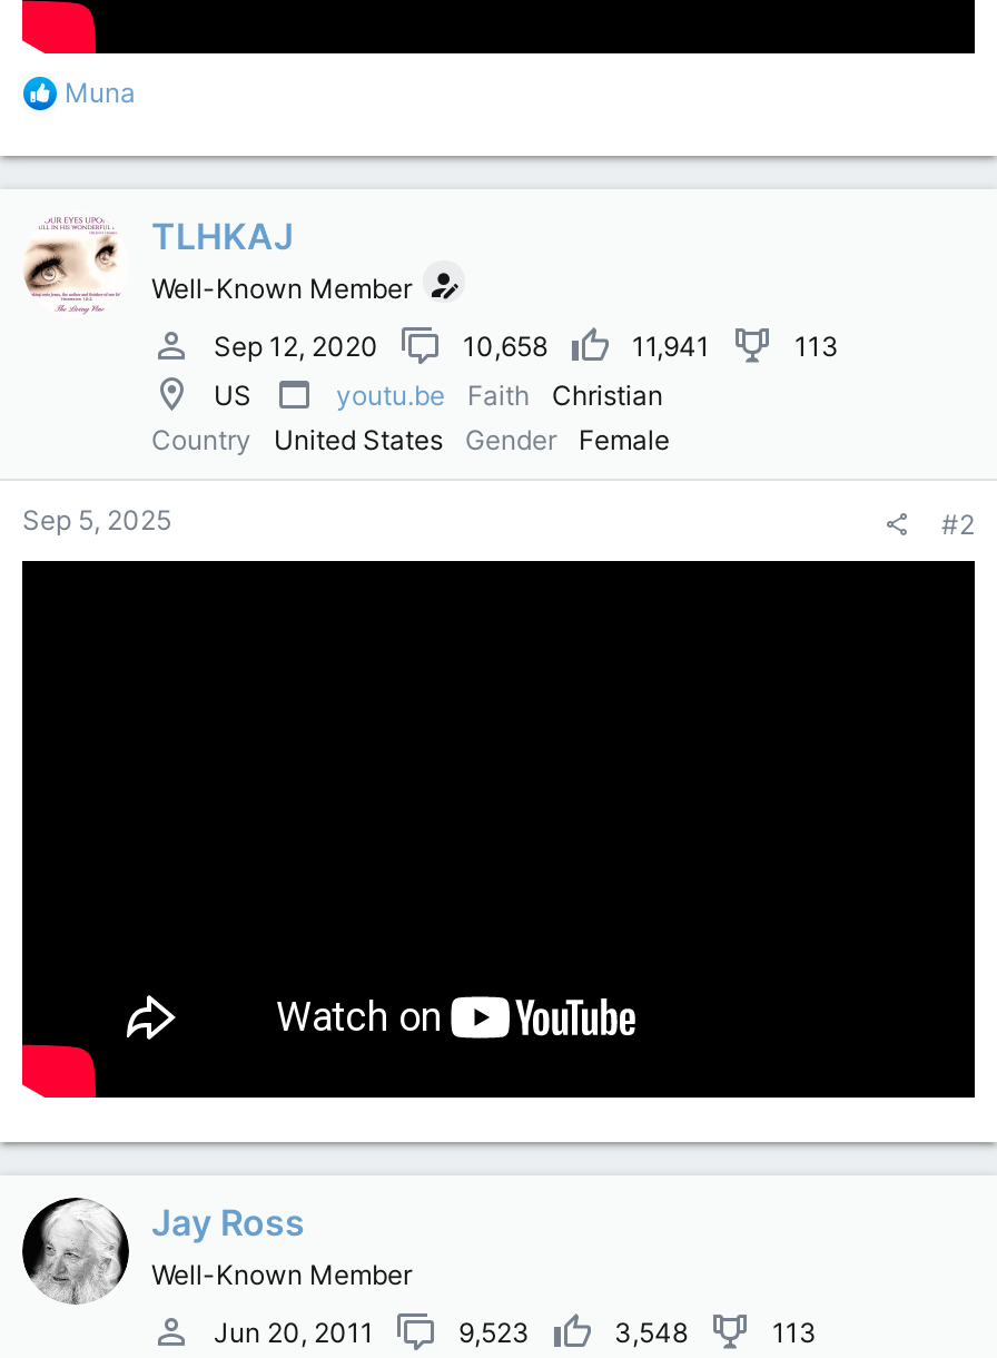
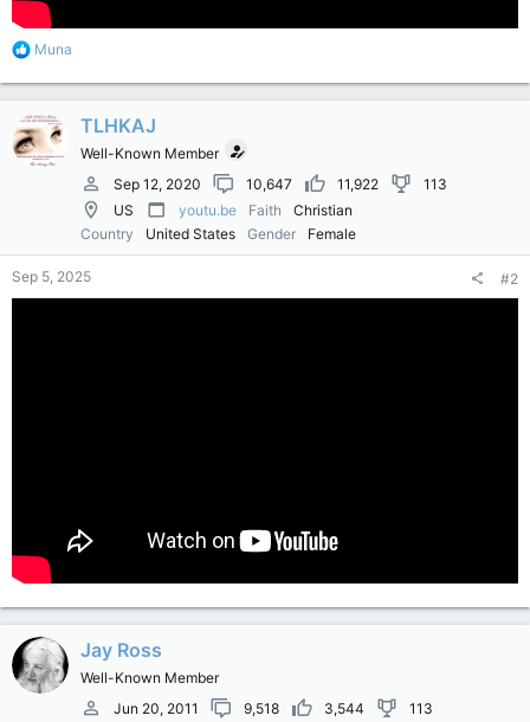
- 10,658
+ 10,647

- 11,941
+ 11,922

- 9,523
+ 9,518

- 3,548
+ 3,544
